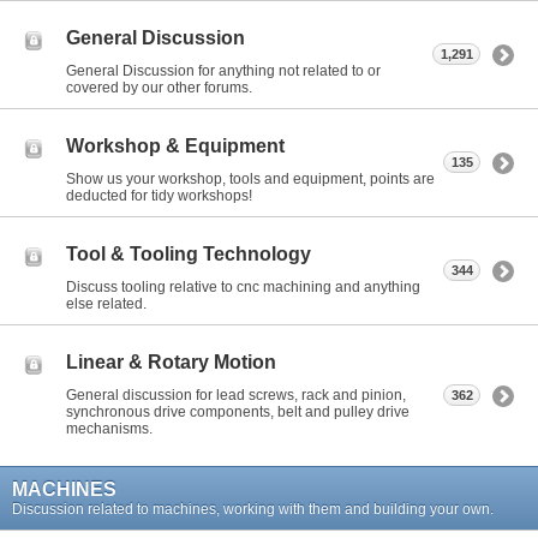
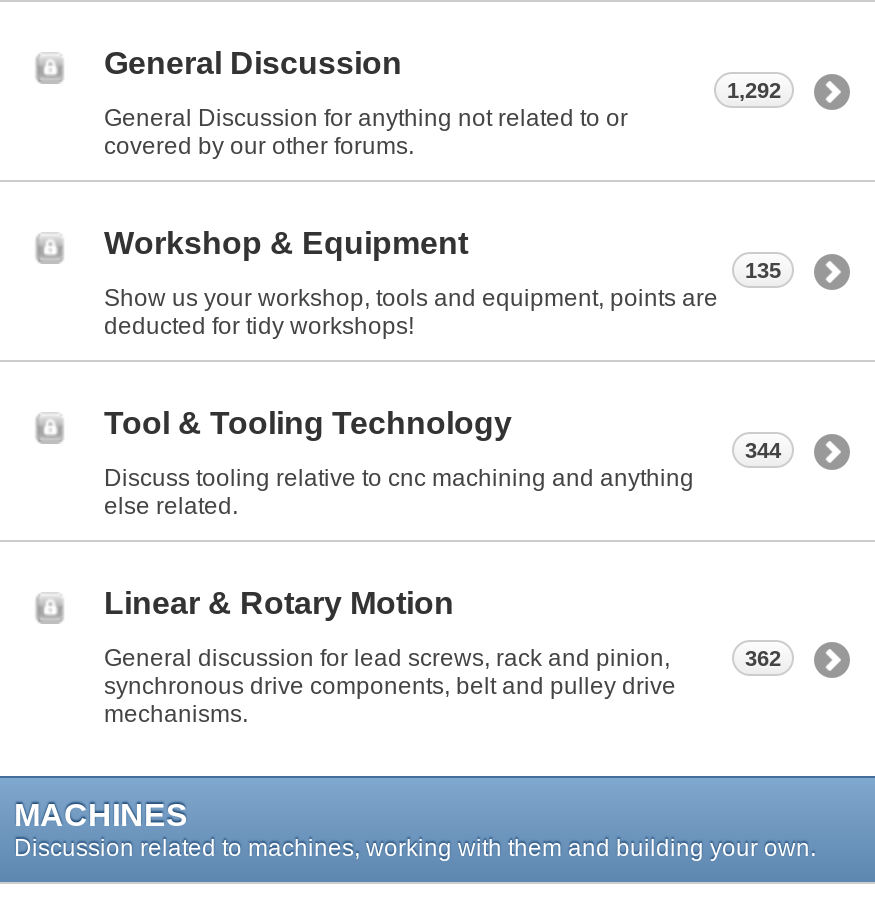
- 1,291
+ 1,292
